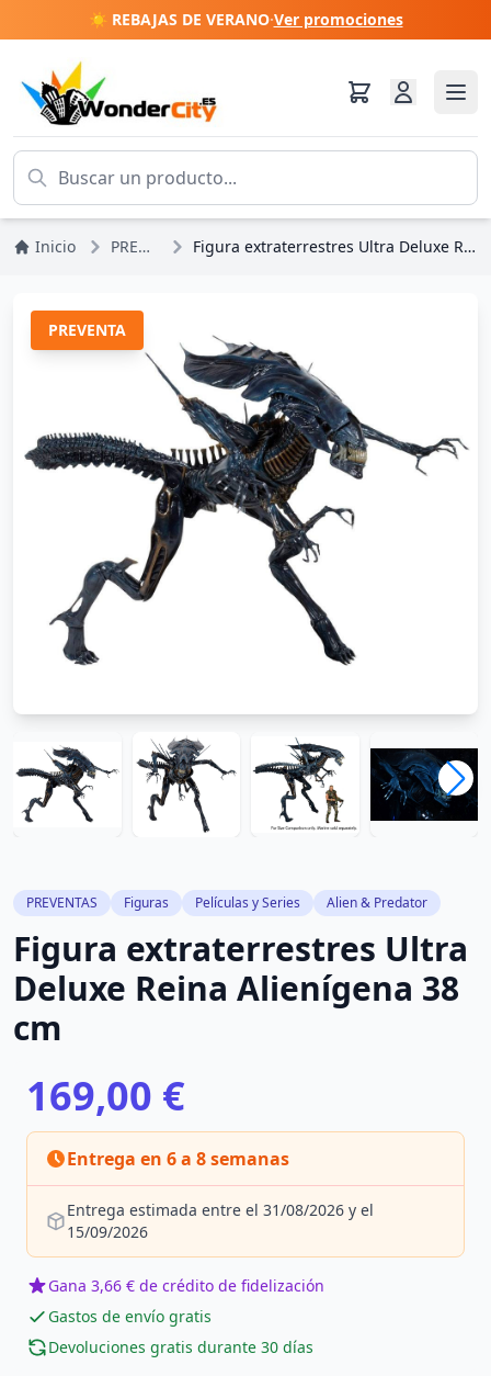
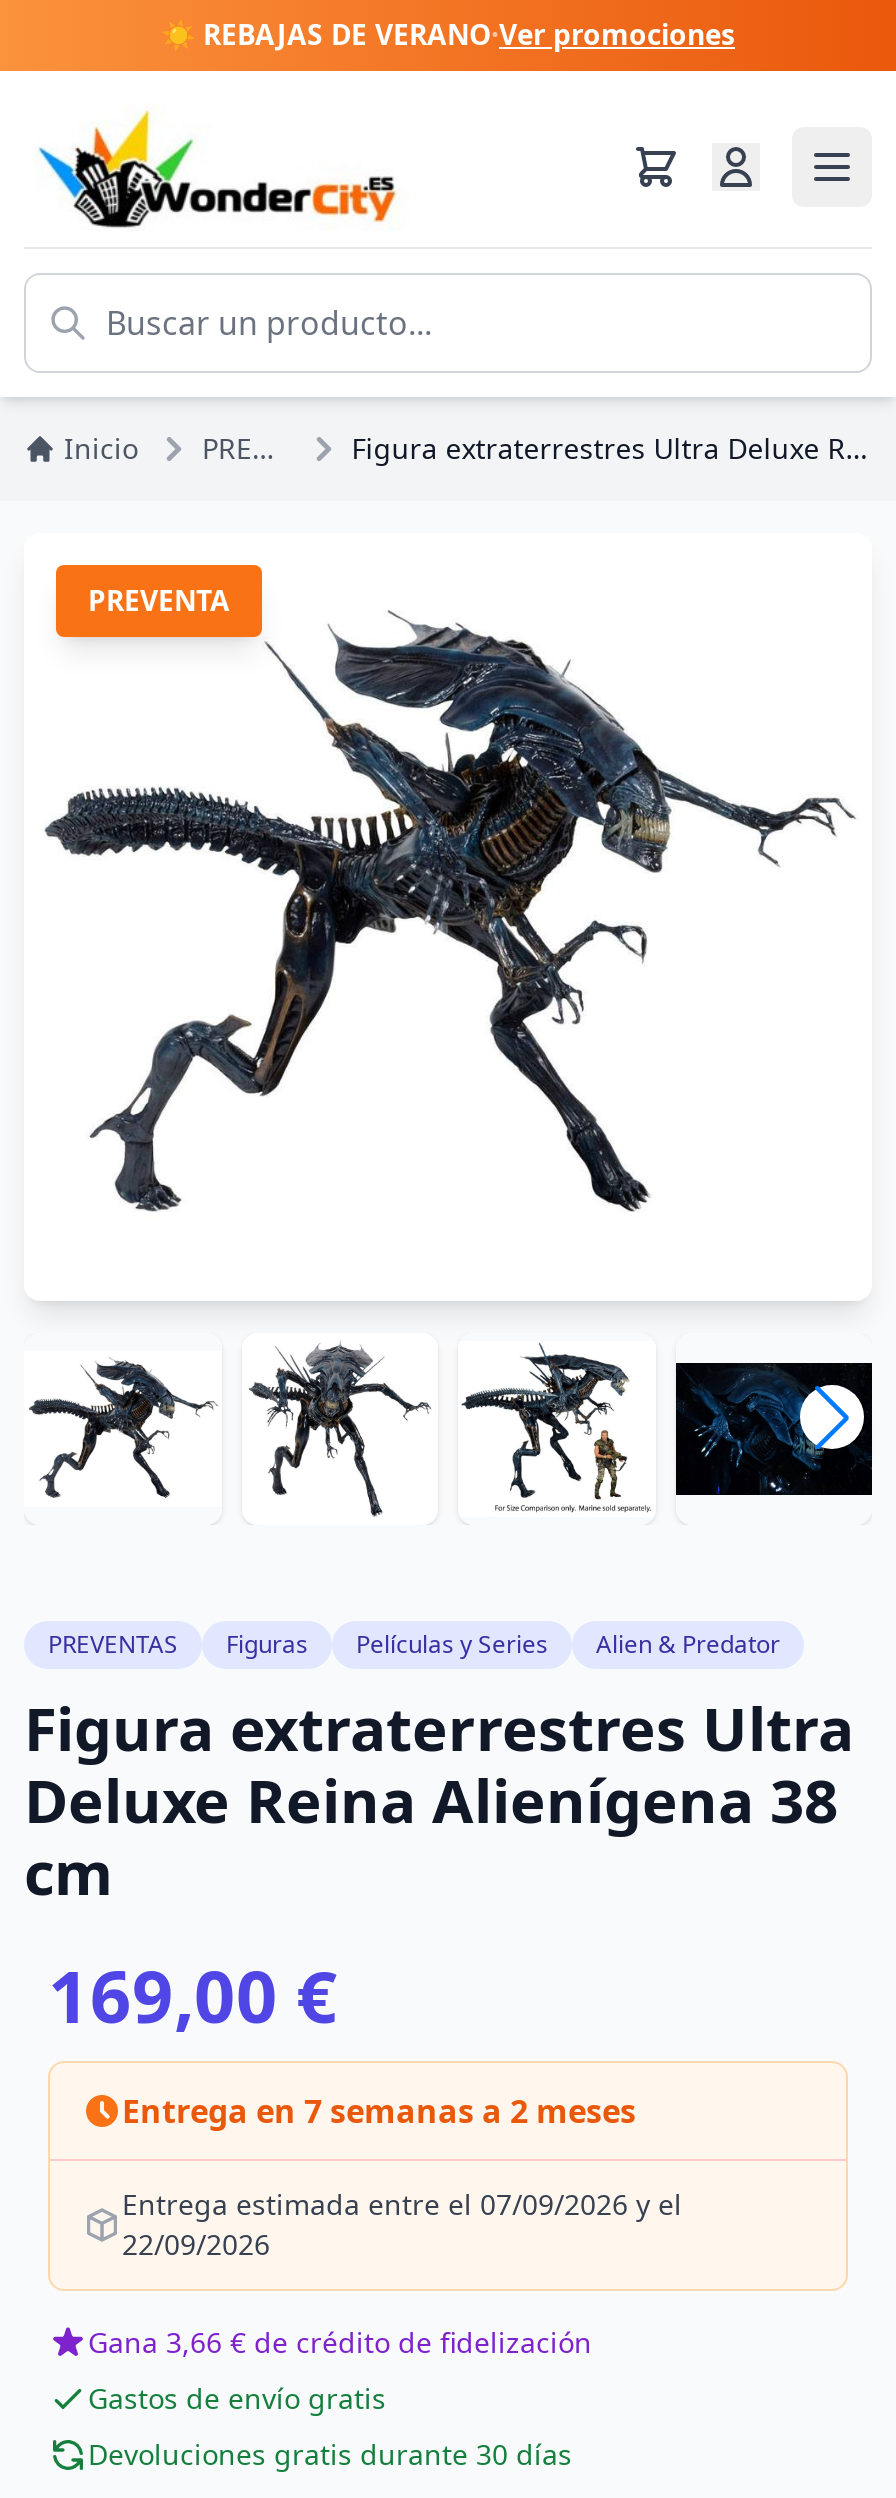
- Entrega en 6 a 8 semanas
+ Entrega en 7 semanas a 2 meses

- Entrega estimada entre el 31/08/2026 y el
- 15/09/2026
+ Entrega estimada entre el 07/09/2026 y el
+ 22/09/2026
